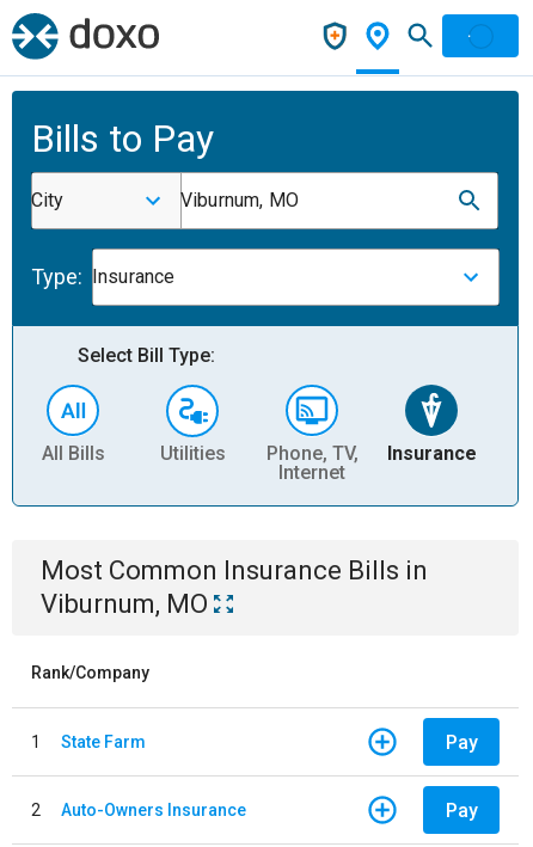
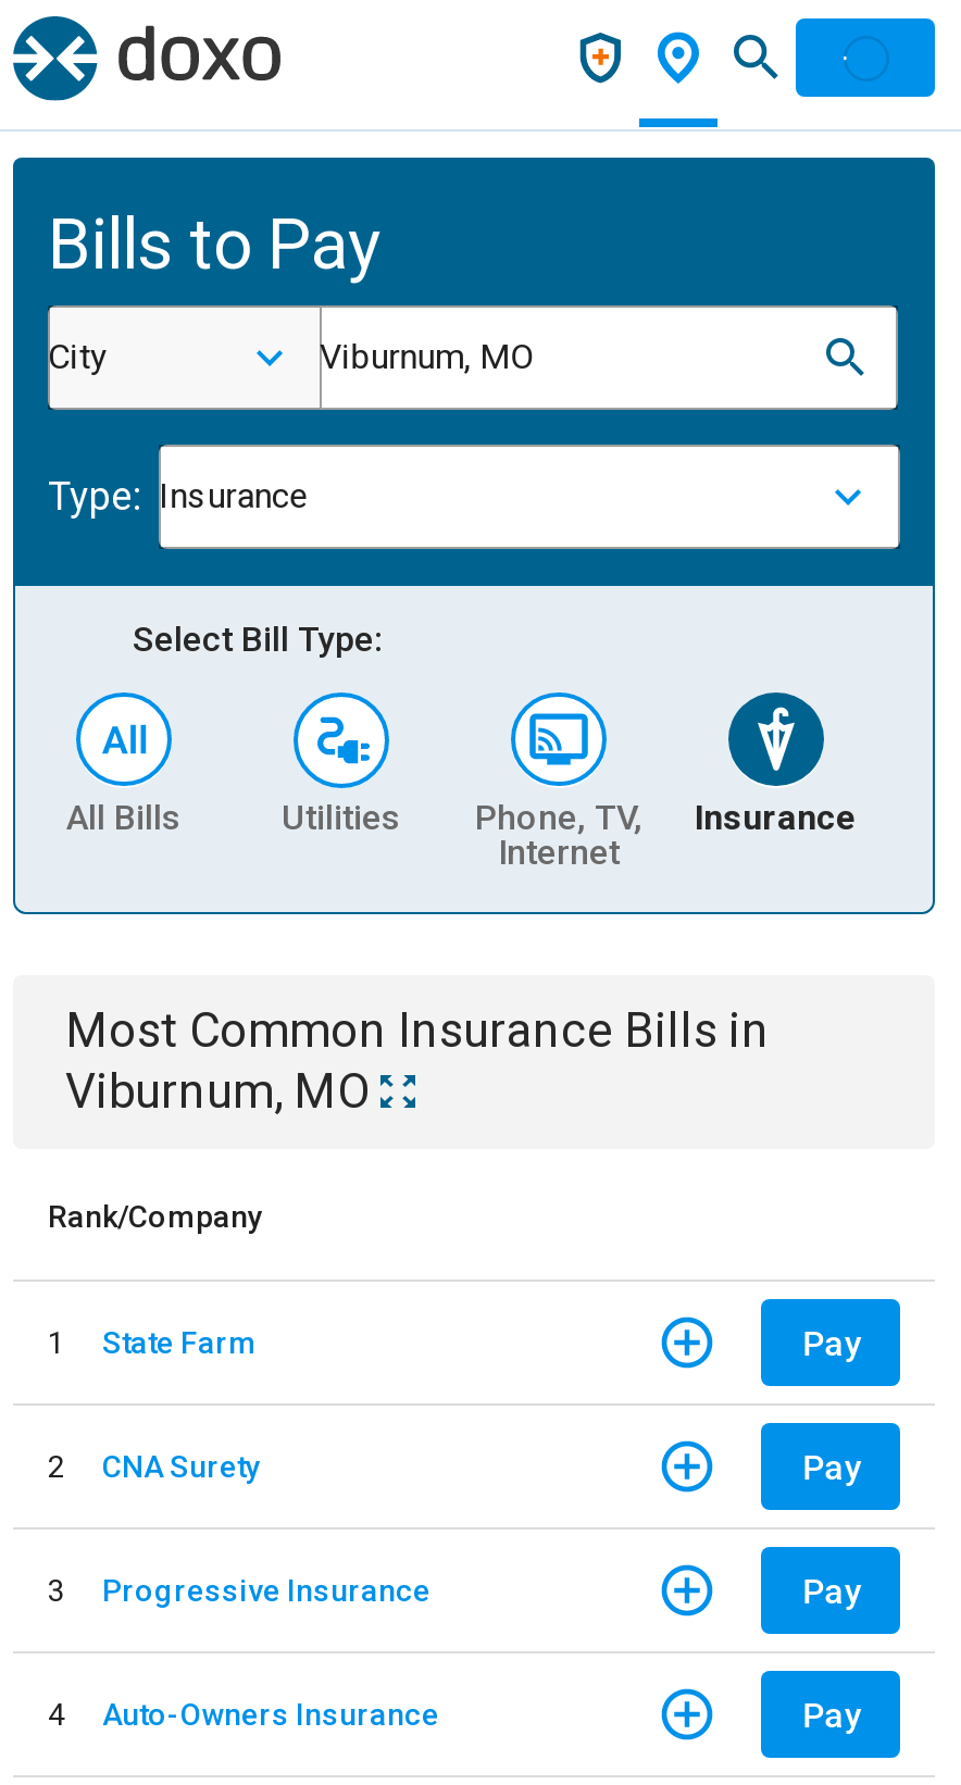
+ CNA Surety
+ Pay
+ 3
+ Progressive Insurance
+ Pay
+ 4
